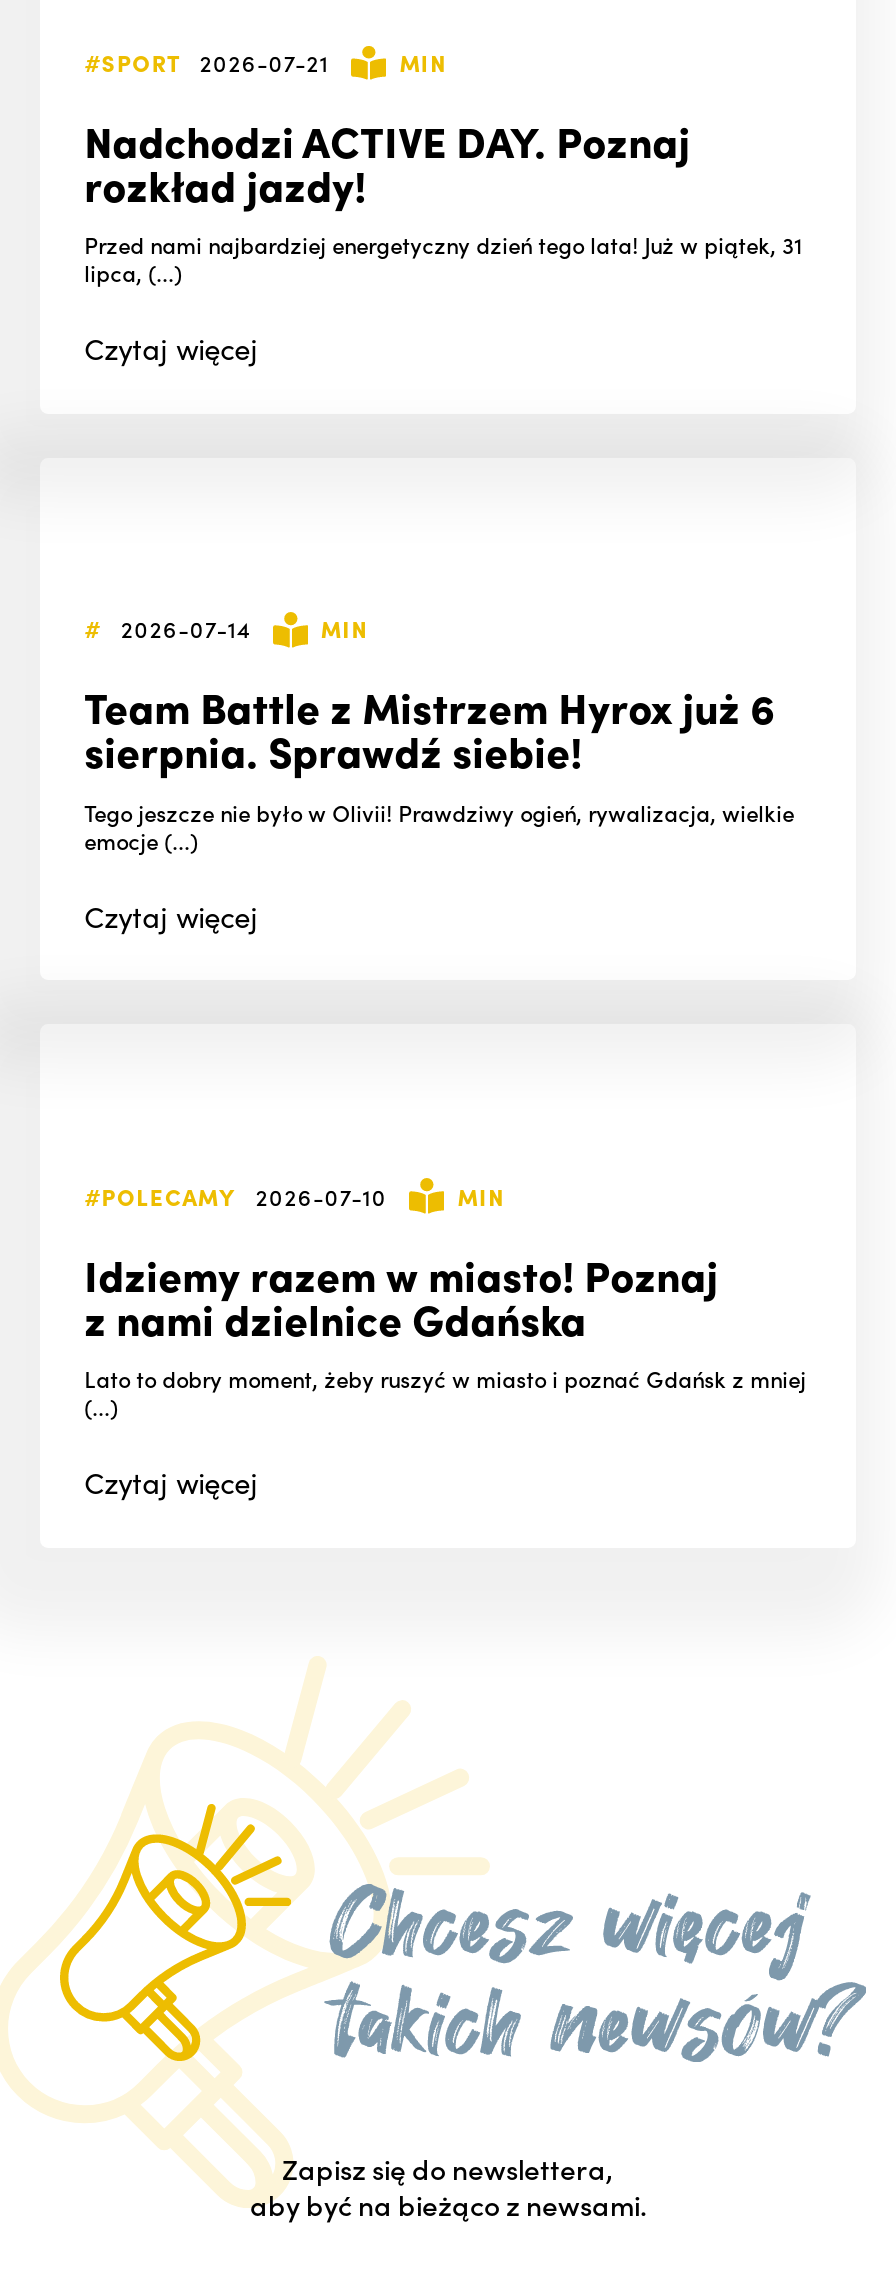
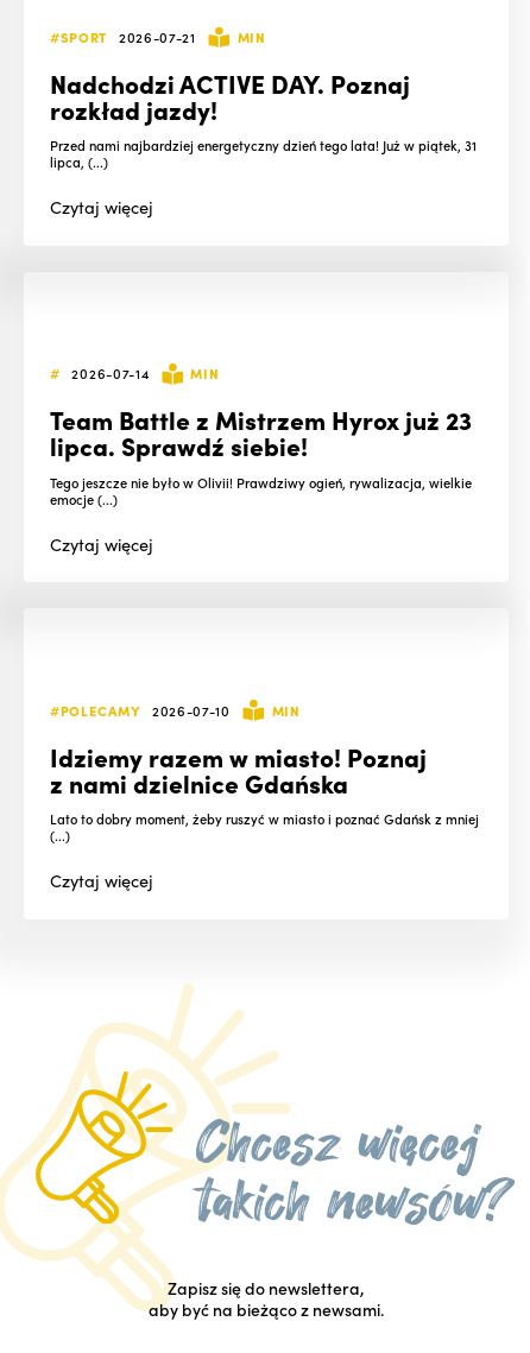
- Team Battle z Mistrzem Hyrox już 6
+ Team Battle z Mistrzem Hyrox już 23

- sierpnia. Sprawdź siebie!
+ lipca. Sprawdź siebie!
